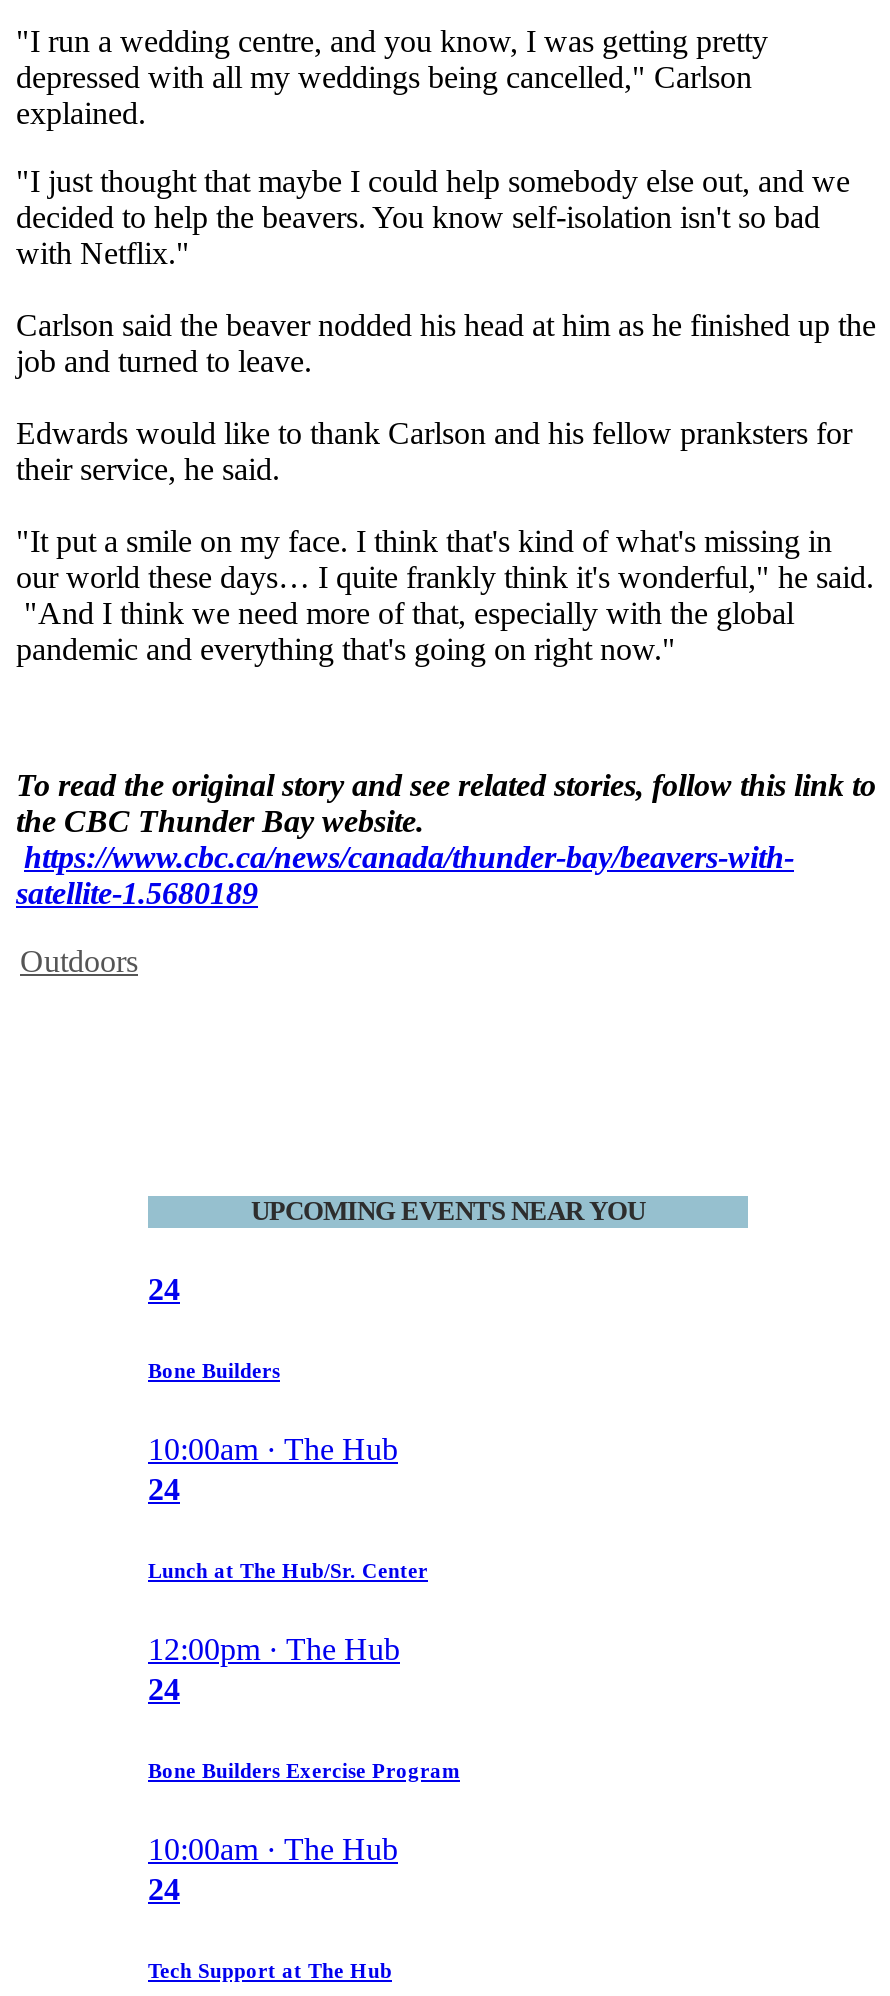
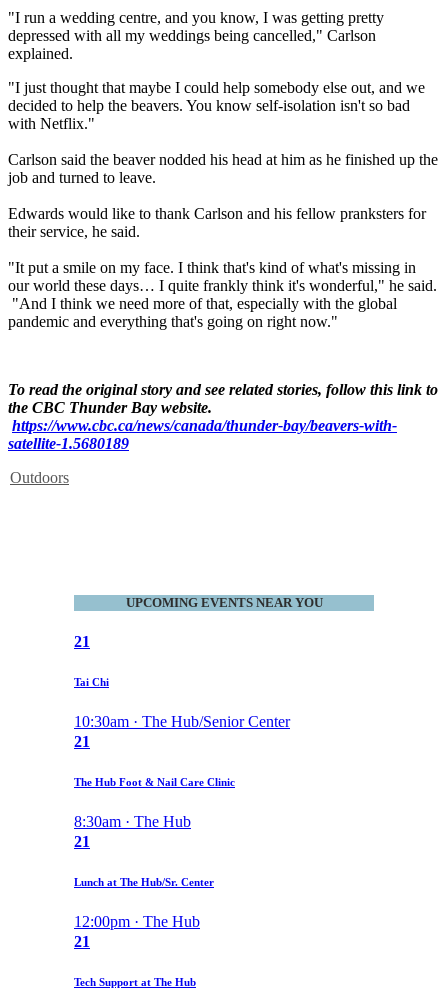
- 24
- Bone Builders
- 10:00am · The Hub
- 24
+ 21
+ Tai Chi
+ 10:30am · The Hub/Senior Center
+ 21
+ The Hub Foot & Nail Care Clinic
+ 8:30am · The Hub
+ 21

moved down: Lunch at The Hub/Sr. Center | 12:00pm · The Hub

- 24
- Bone Builders Exercise Program
- 10:00am · The Hub
- 24
+ 21
